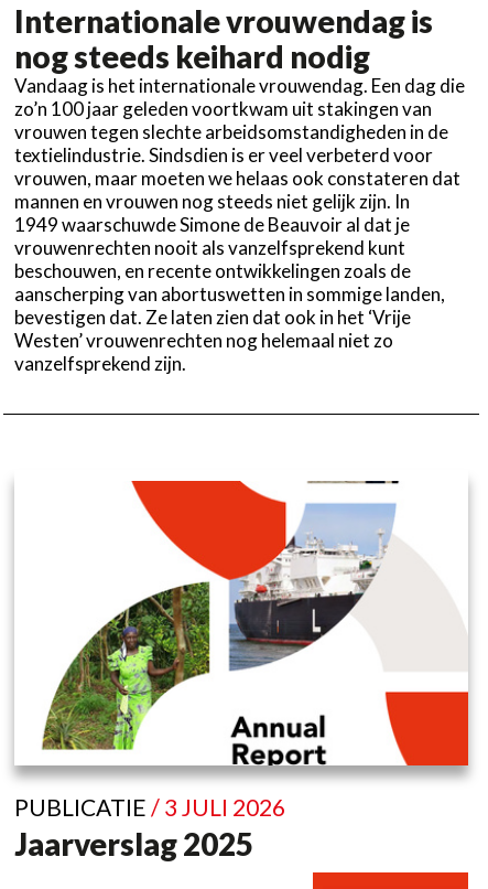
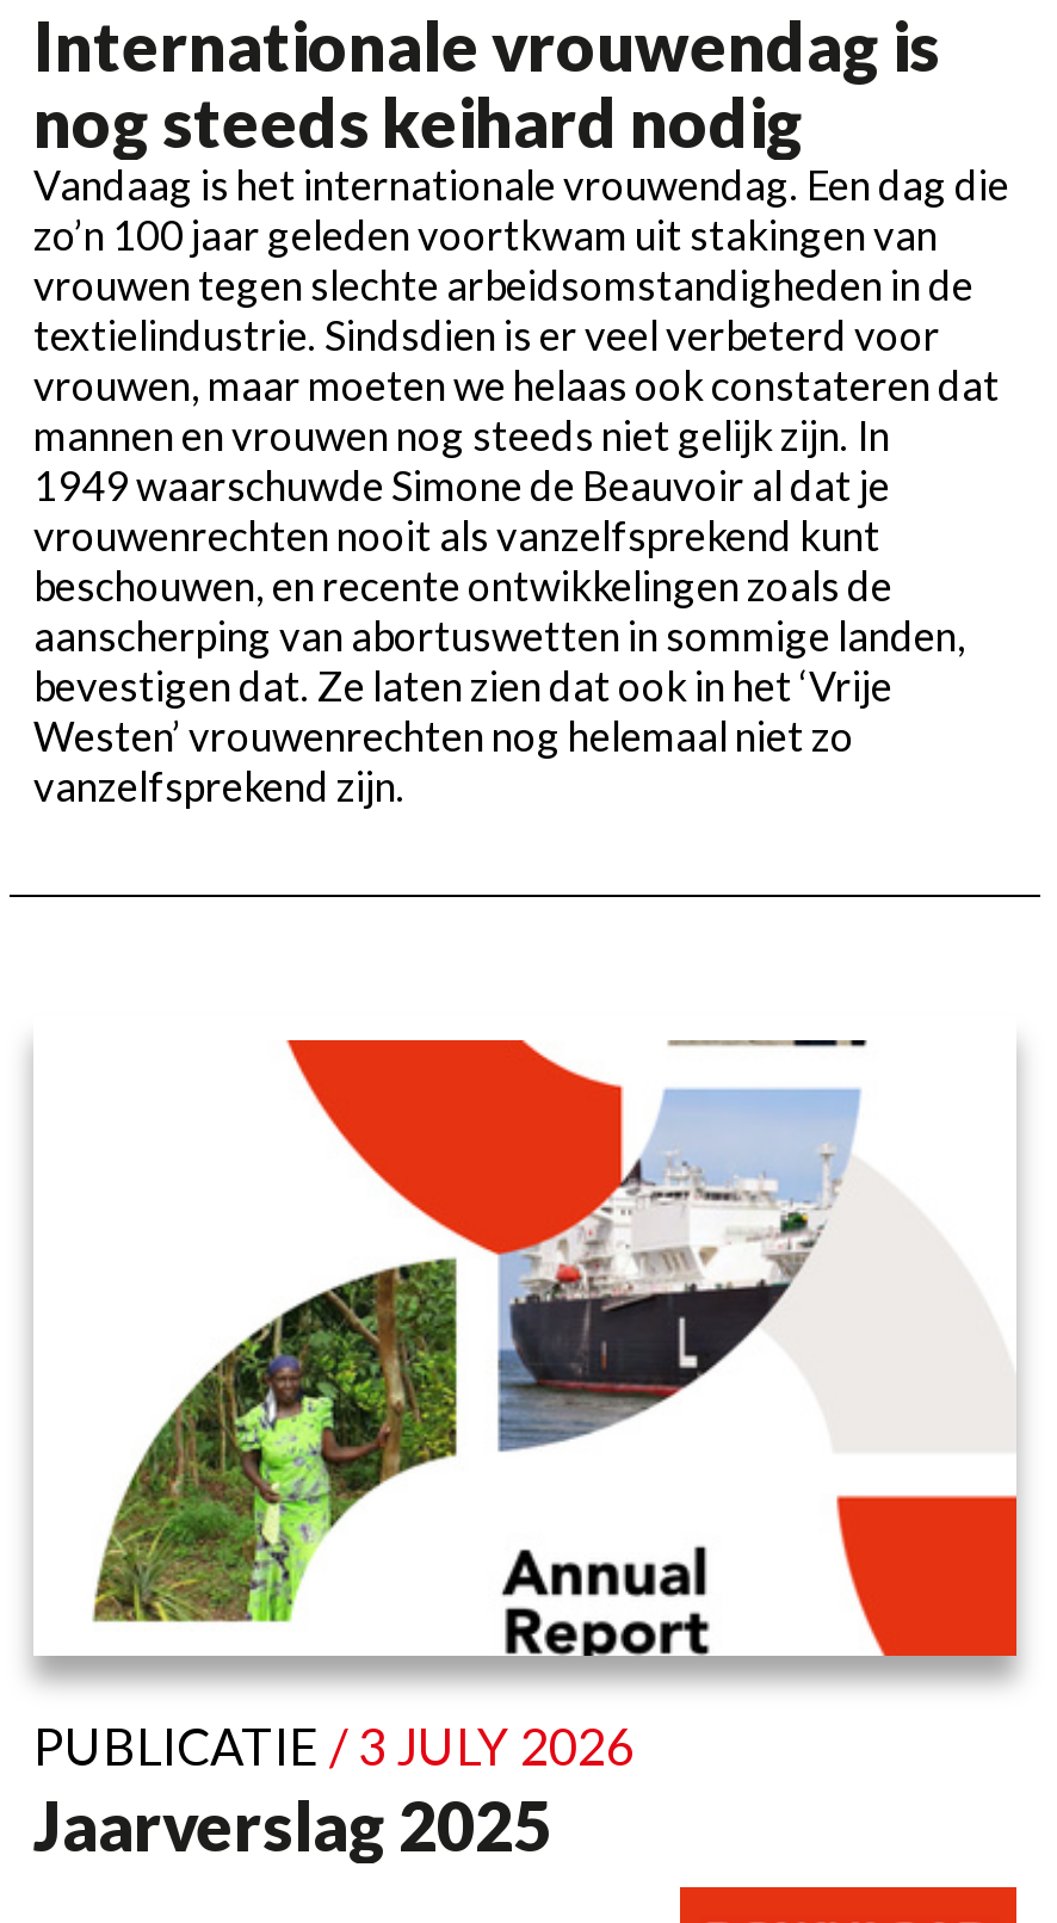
- PUBLICATIE / 3 JULI 2026
+ PUBLICATIE / 3 JULY 2026
